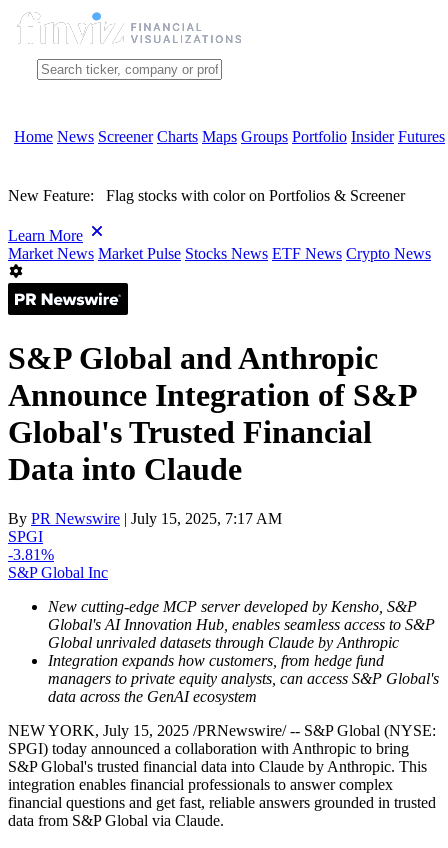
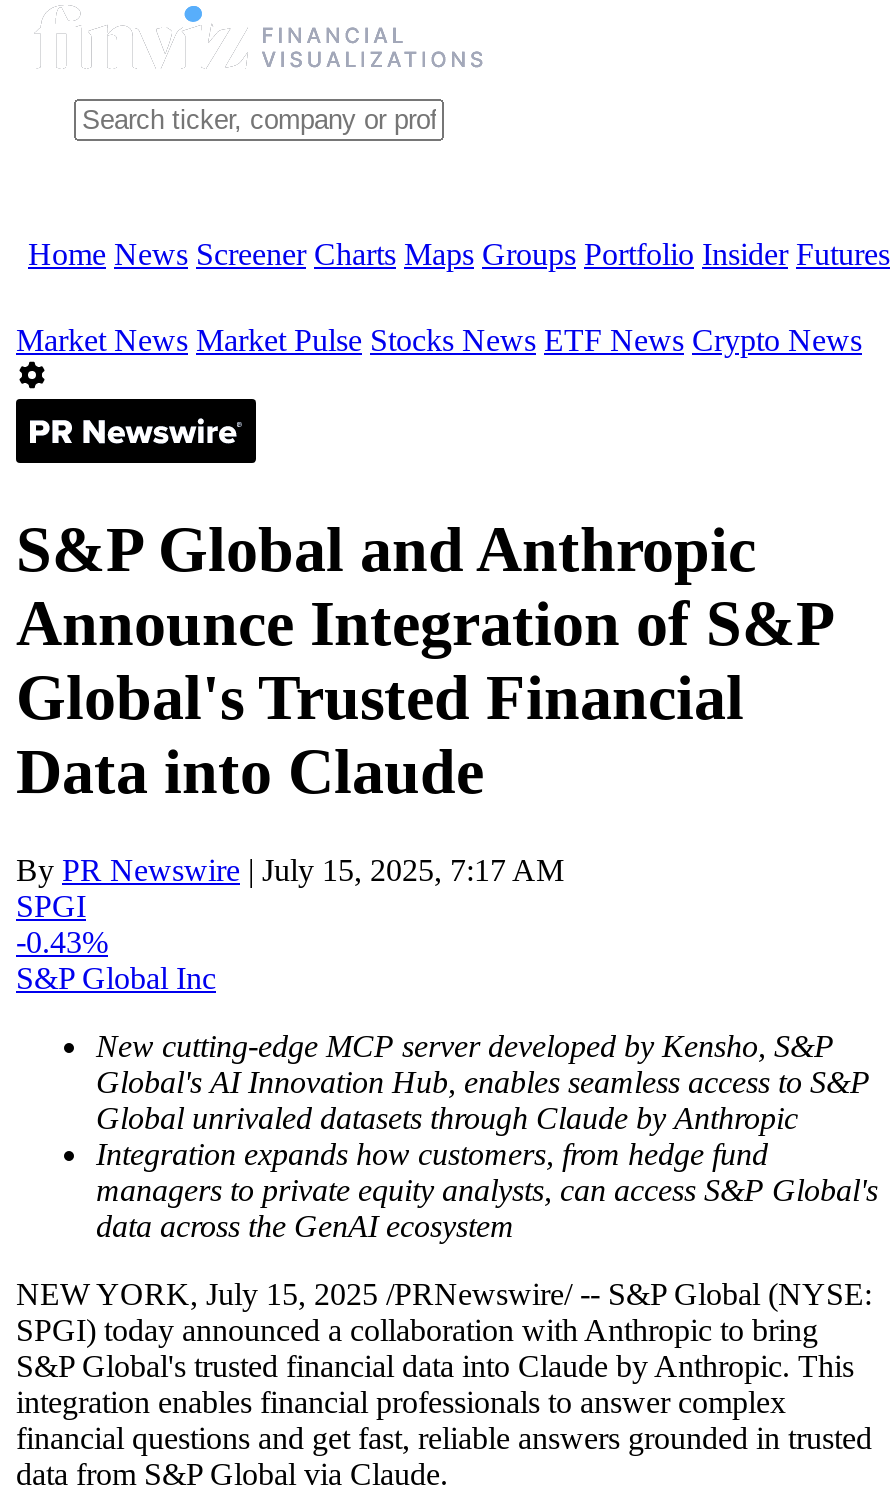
- New Feature: Flag stocks with color on Portfolios & Screener
- Learn More

- -3.81%
+ -0.43%
